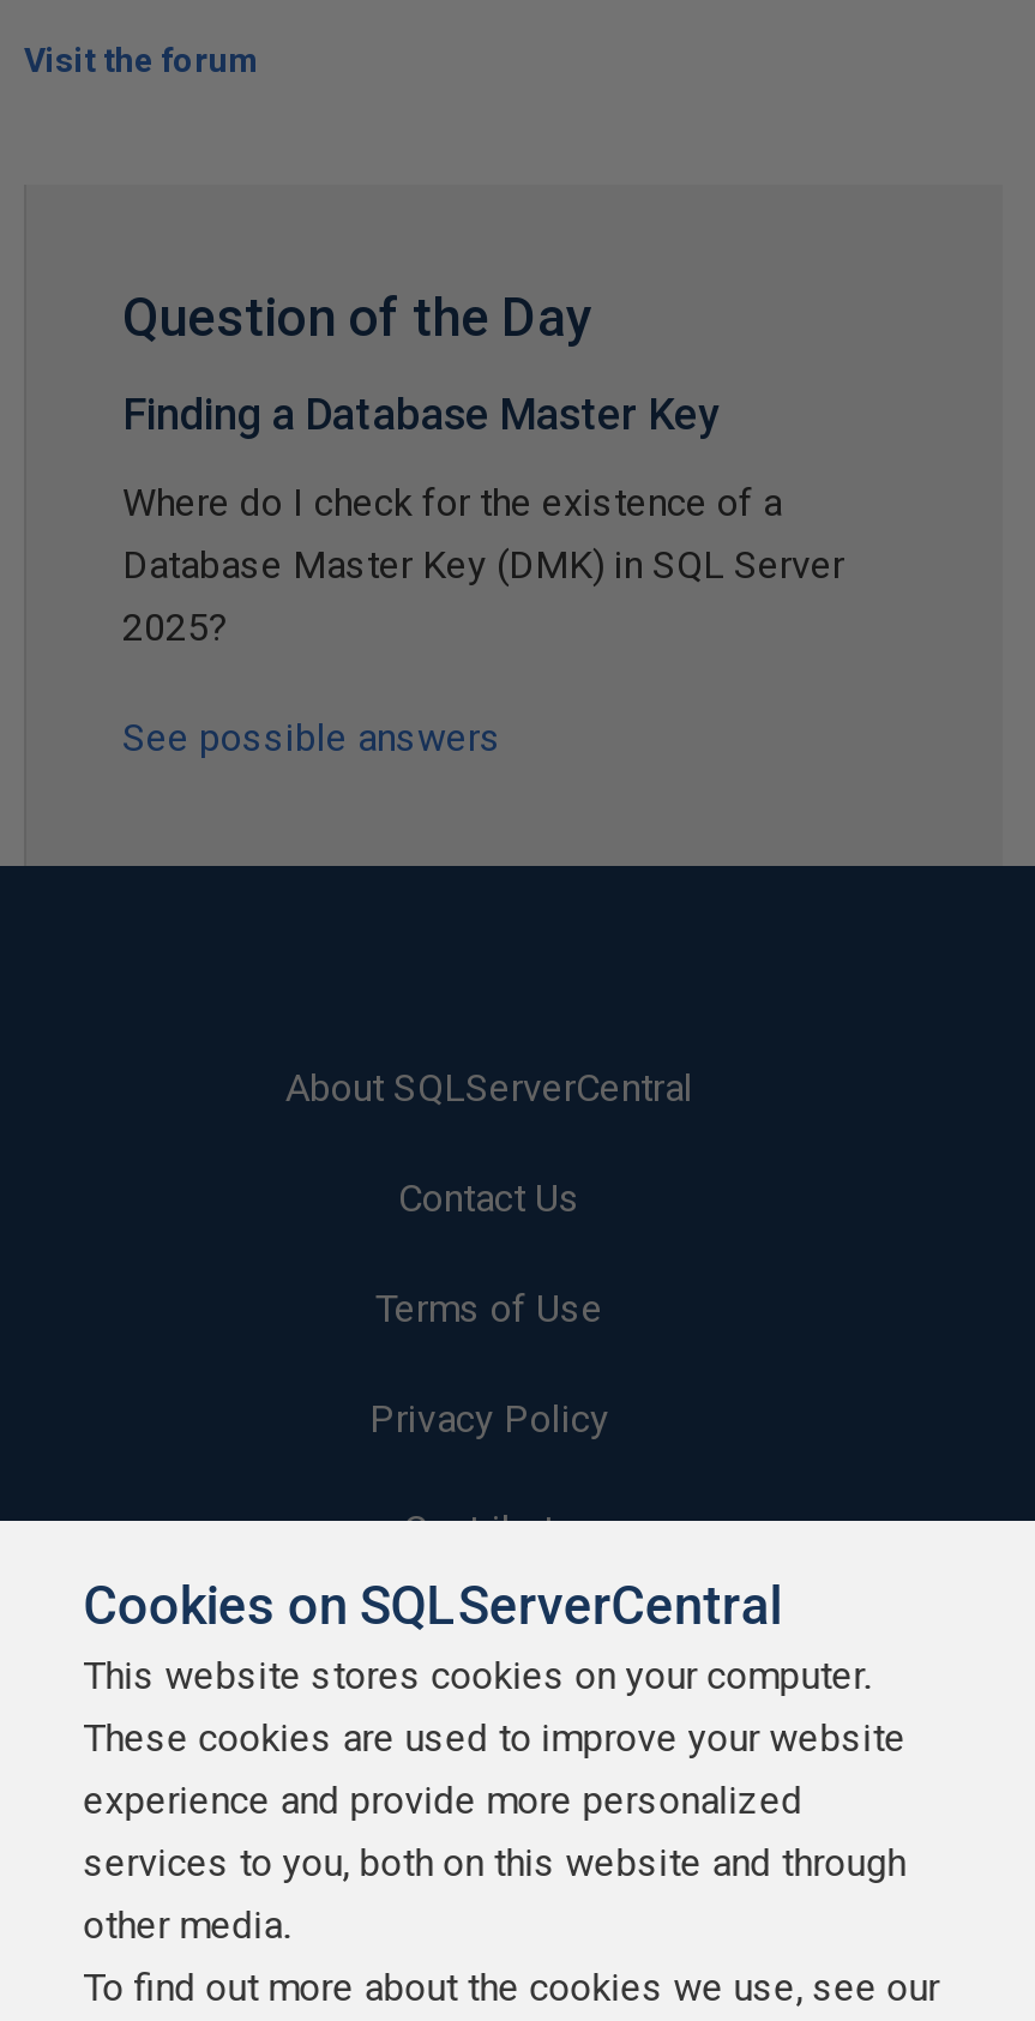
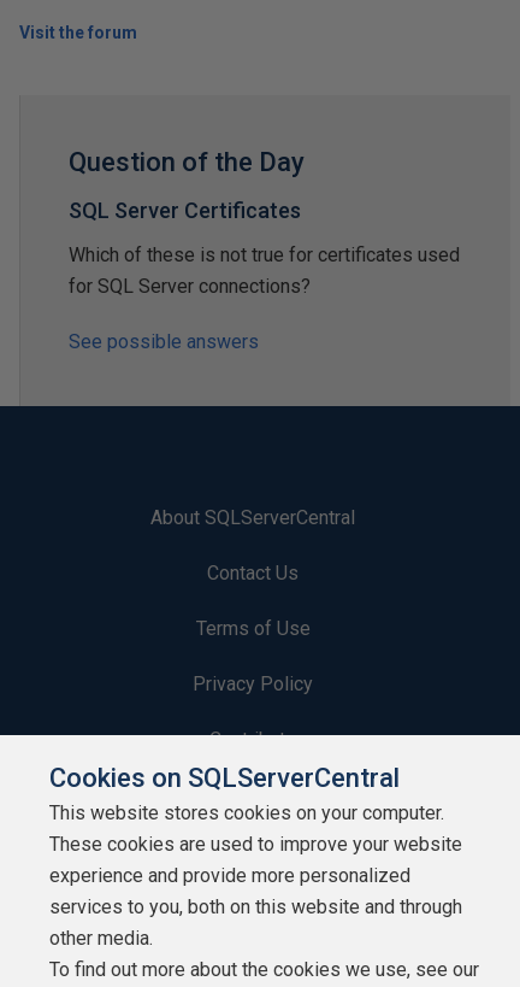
- Finding a Database Master Key
+ SQL Server Certificates

- Where do I check for the existence of a
- Database Master Key (DMK) in SQL Server
- 2025?
+ Which of these is not true for certificates used
+ for SQL Server connections?
